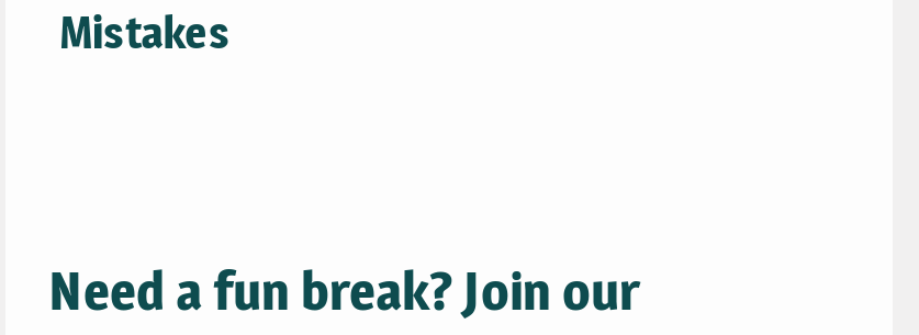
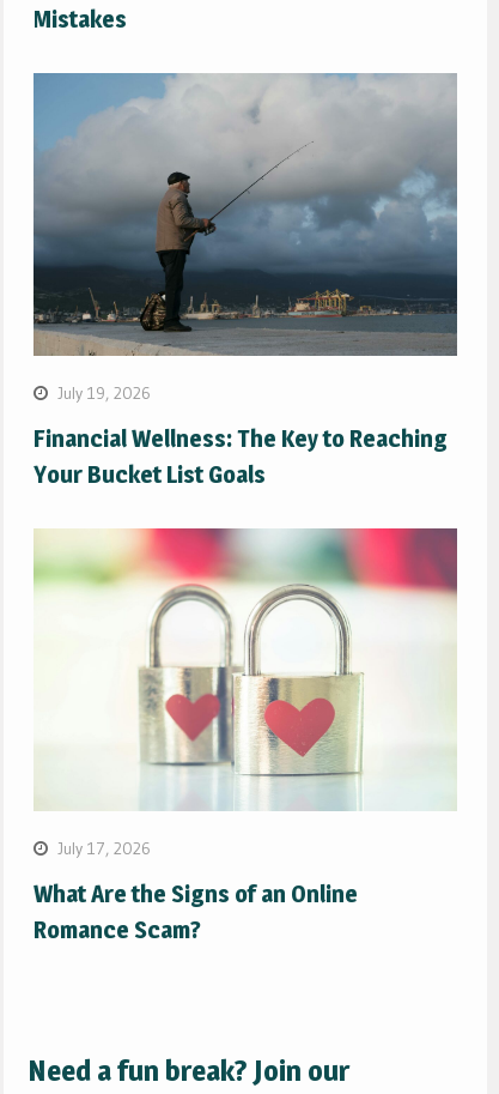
+ [image]
+ July 19, 2026
+ Financial Wellness: The Key to Reaching
+ Your Bucket List Goals

+ [image]
+ July 17, 2026
+ What Are the Signs of an Online
+ Romance Scam?
